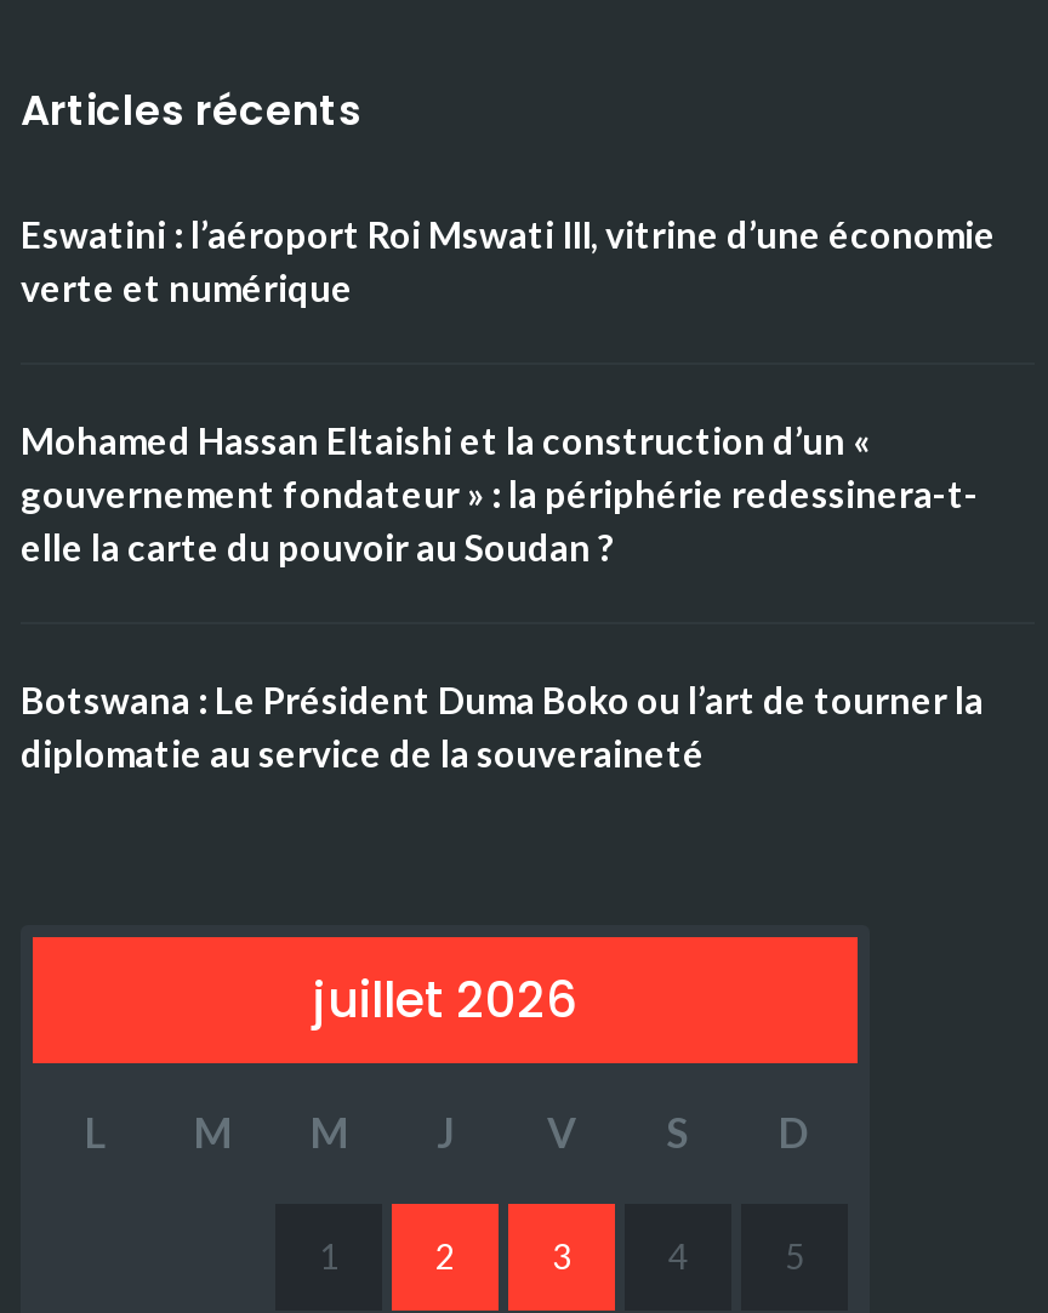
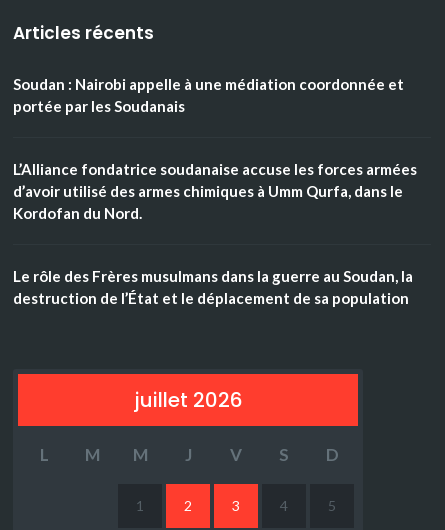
- Eswatini : l’aéroport Roi Mswati III, vitrine d’une économie
- verte et numérique
+ Soudan : Nairobi appelle à une médiation coordonnée et
+ portée par les Soudanais

- Mohamed Hassan Eltaishi et la construction d’un «
- gouvernement fondateur » : la périphérie redessinera-t-
- elle la carte du pouvoir au Soudan ?
+ L’Alliance fondatrice soudanaise accuse les forces armées
+ d’avoir utilisé des armes chimiques à Umm Qurfa, dans le
+ Kordofan du Nord.

- Botswana : Le Président Duma Boko ou l’art de tourner la
- diplomatie au service de la souveraineté
+ Le rôle des Frères musulmans dans la guerre au Soudan, la
+ destruction de l’État et le déplacement de sa population
